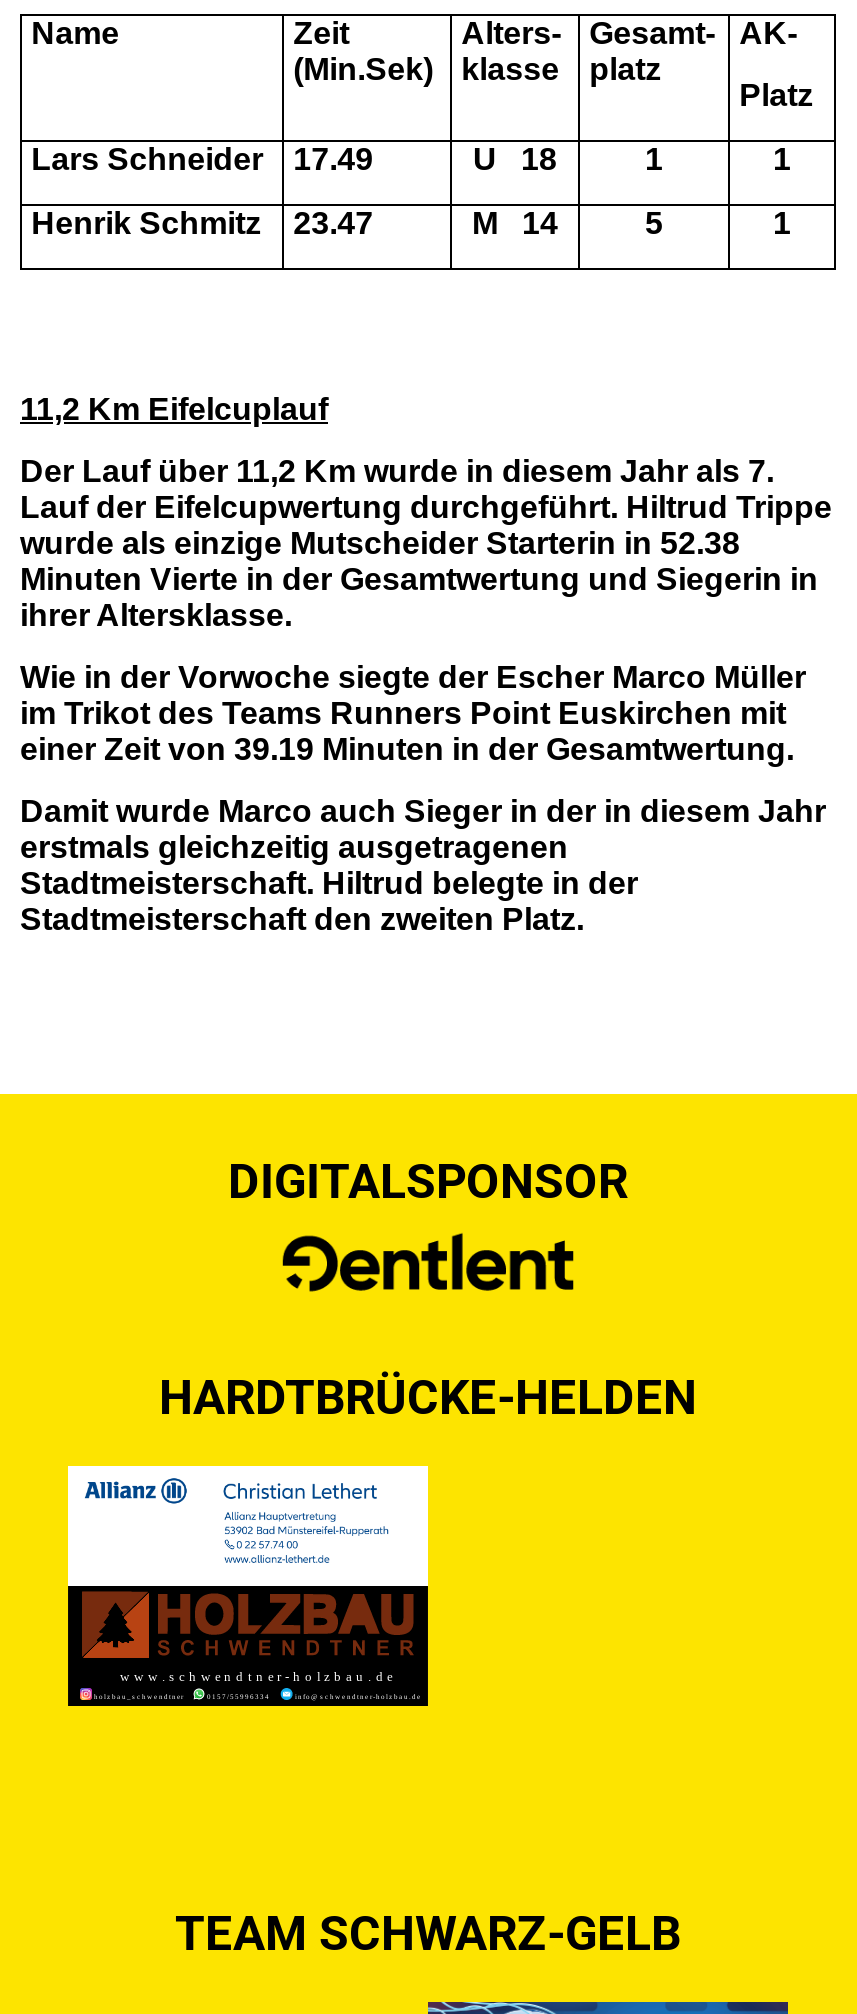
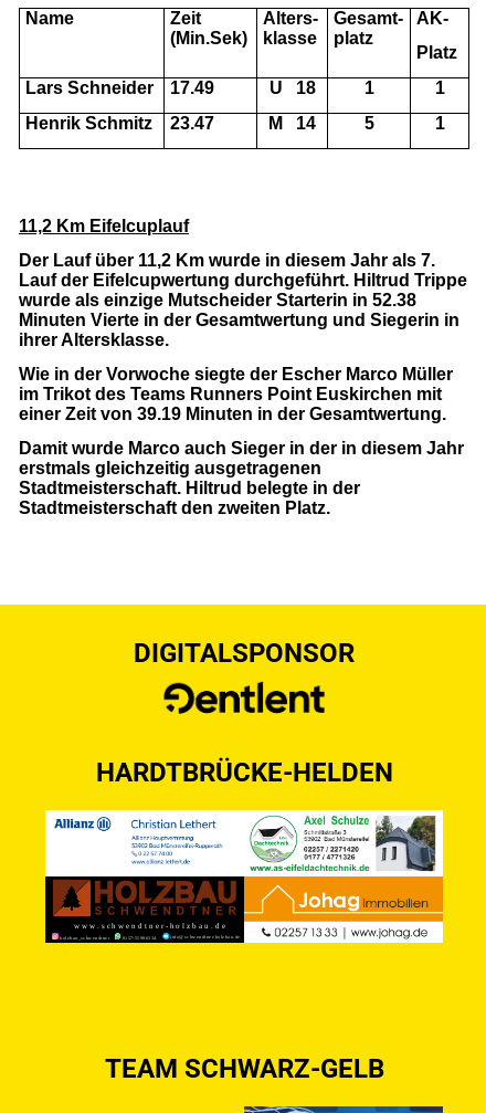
+ [image]
